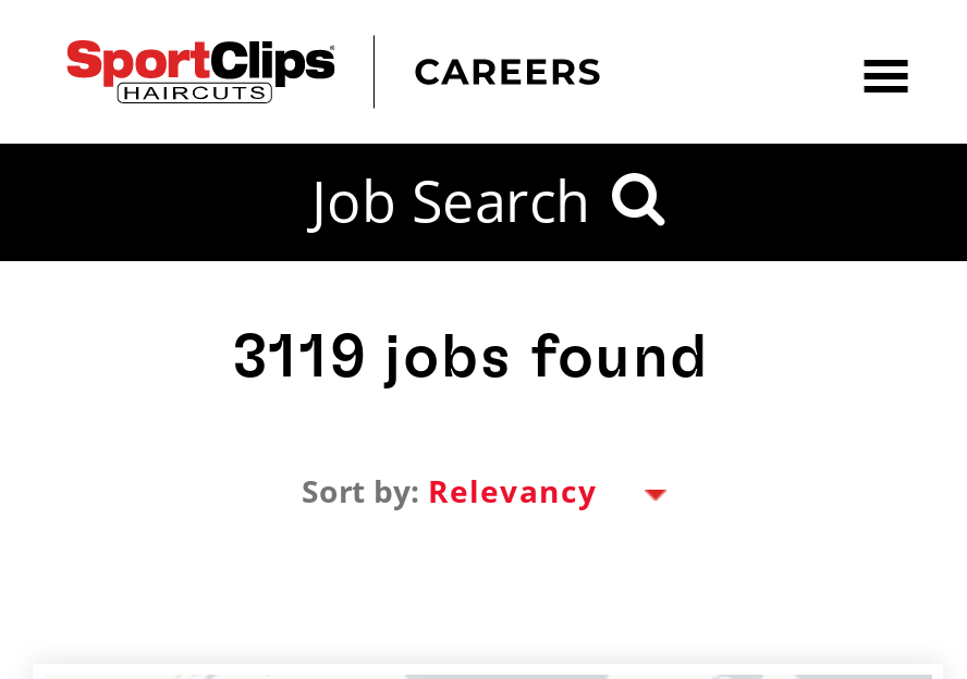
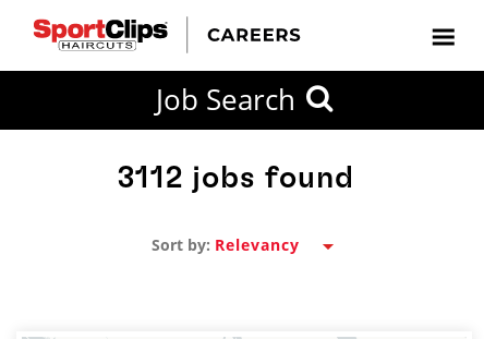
- 3119 jobs found
+ 3112 jobs found
